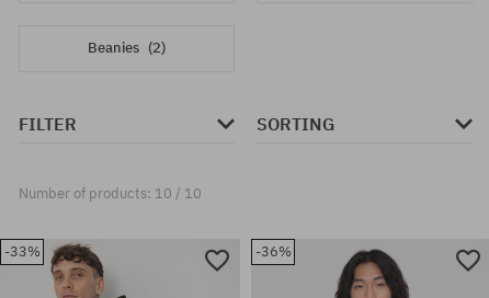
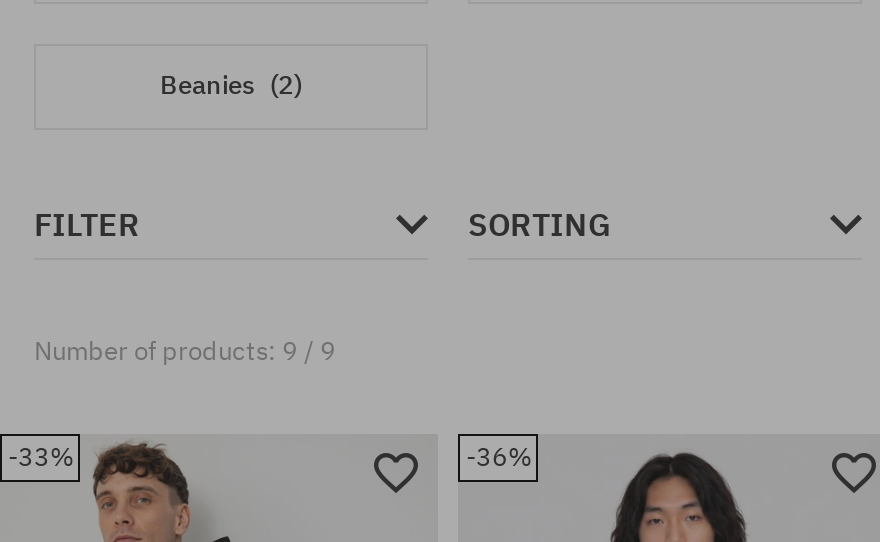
- Number of products: 10 / 10
+ Number of products: 9 / 9
